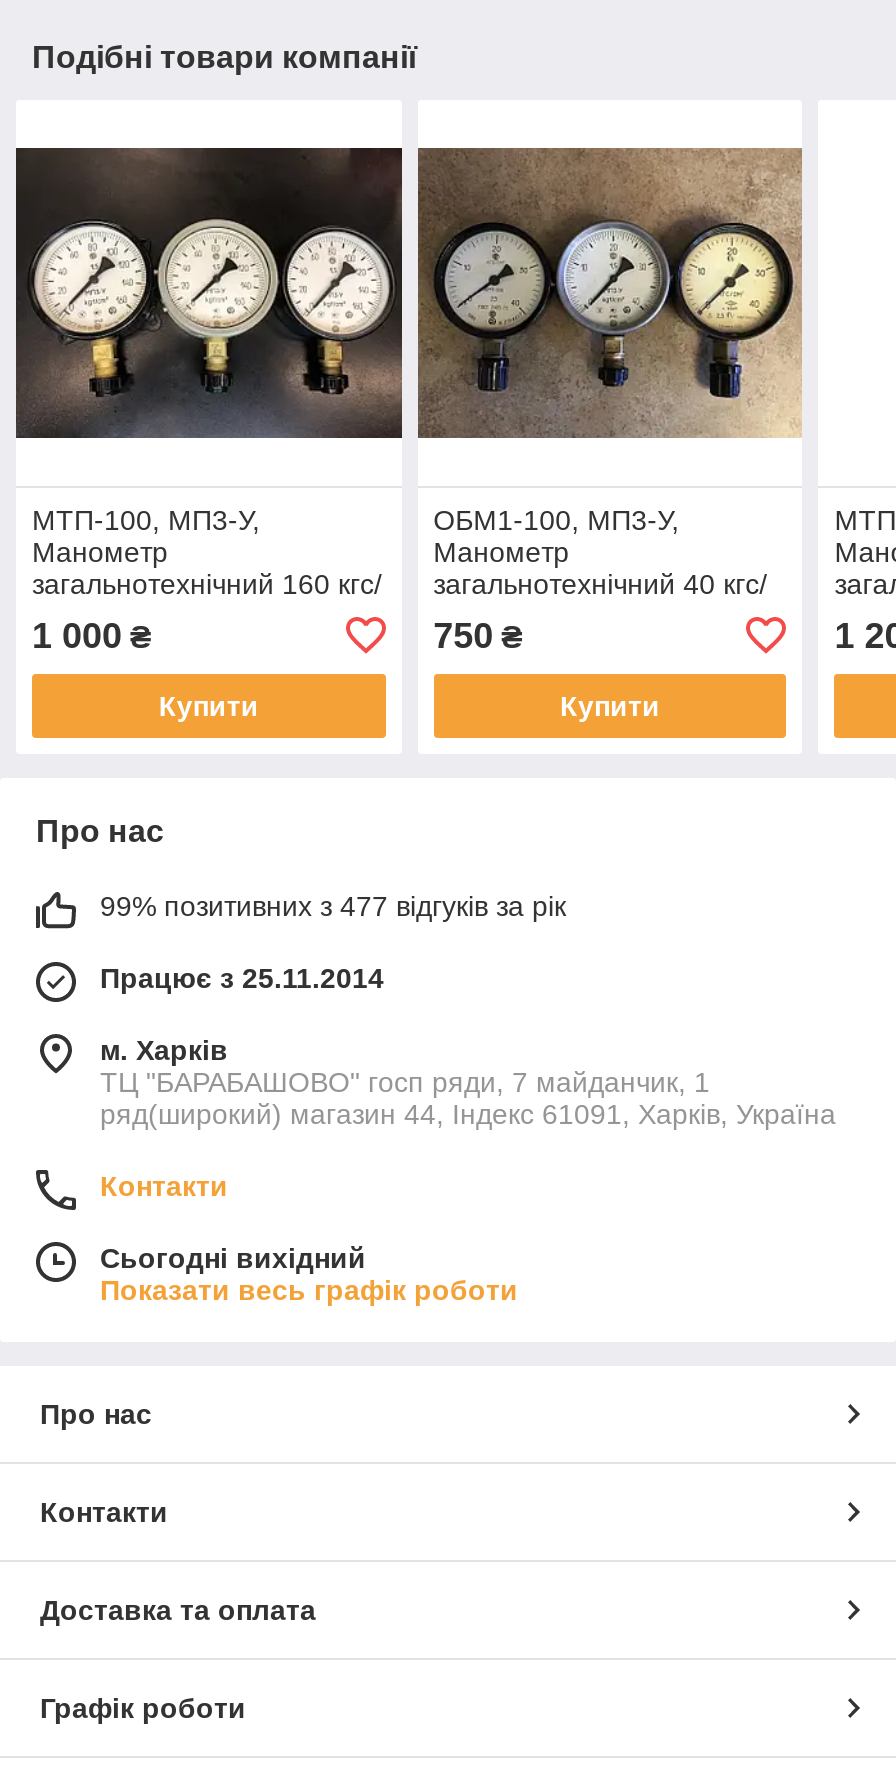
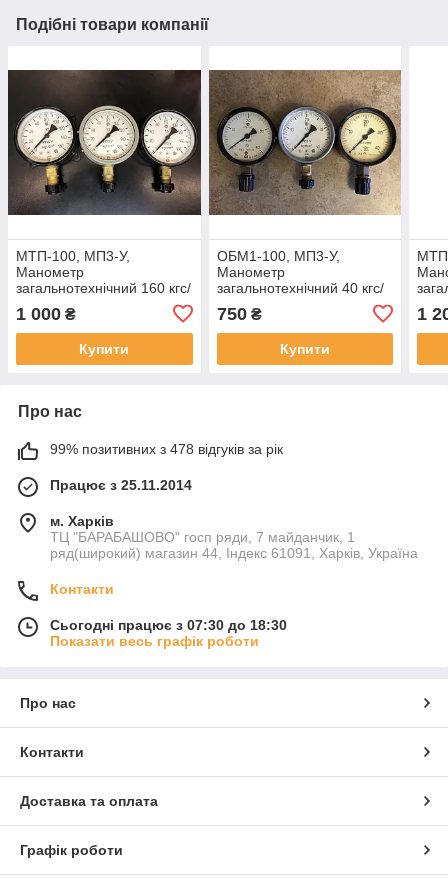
- 99% позитивних з 477 відгуків за рік
+ 99% позитивних з 478 відгуків за рік

- Сьогодні вихідний
+ Сьогодні працює з 07:30 до 18:30
